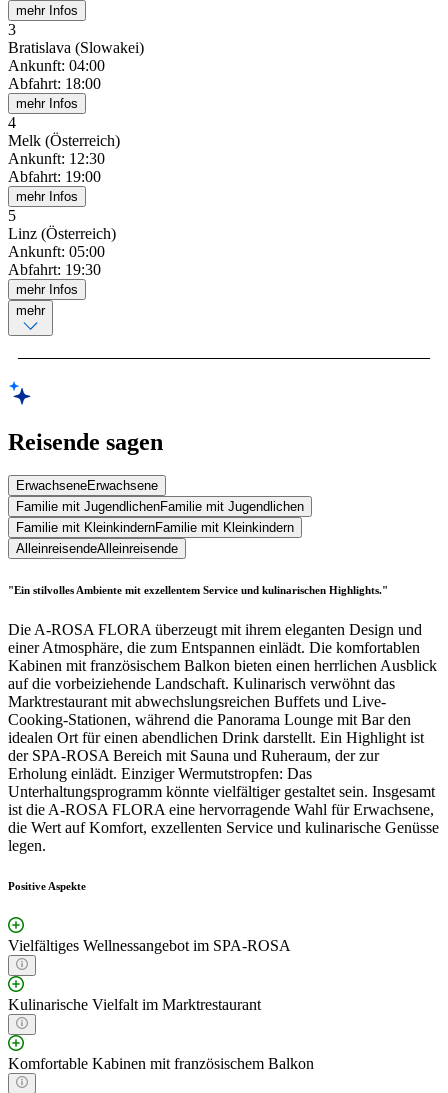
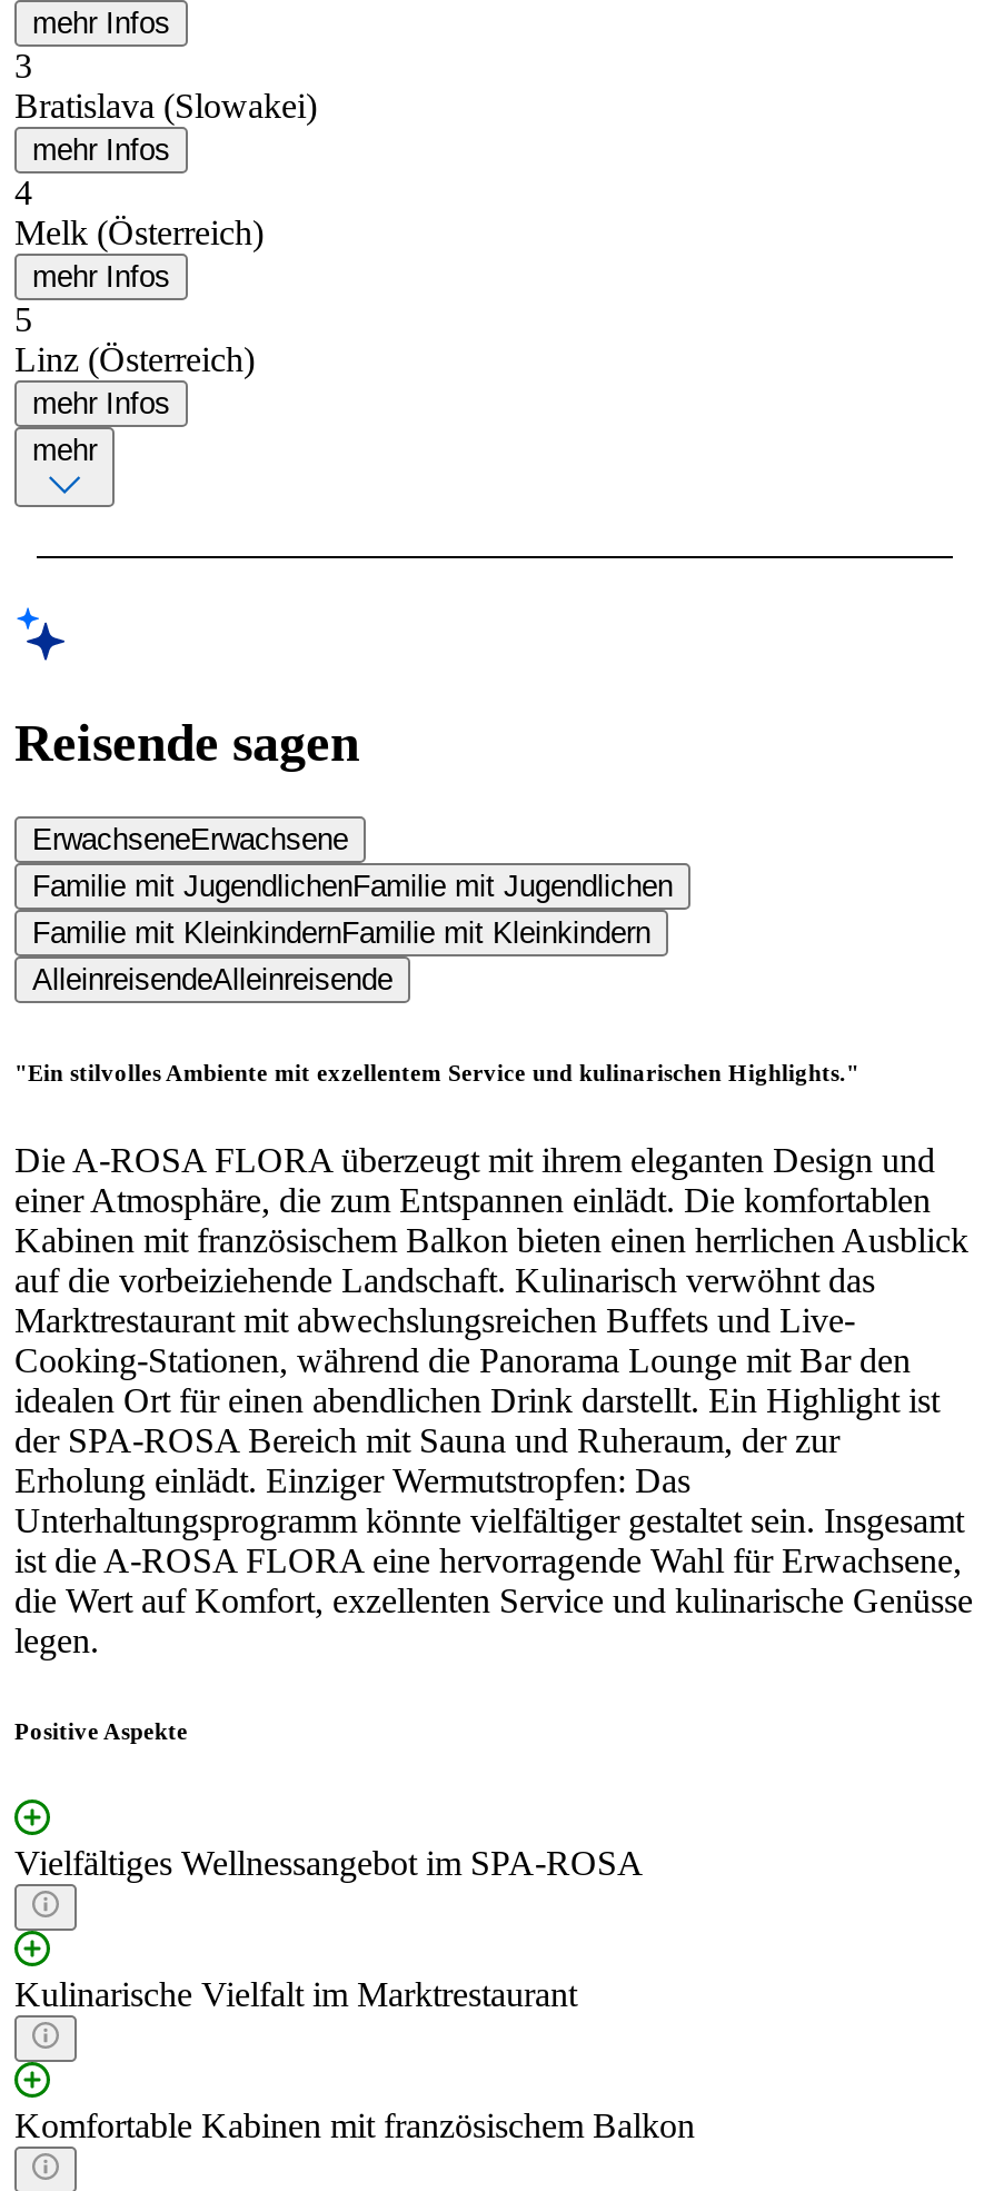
- Ankunft: 04:00
- Abfahrt: 18:00

- Ankunft: 12:30
- Abfahrt: 19:00

- Ankunft: 05:00
- Abfahrt: 19:30
